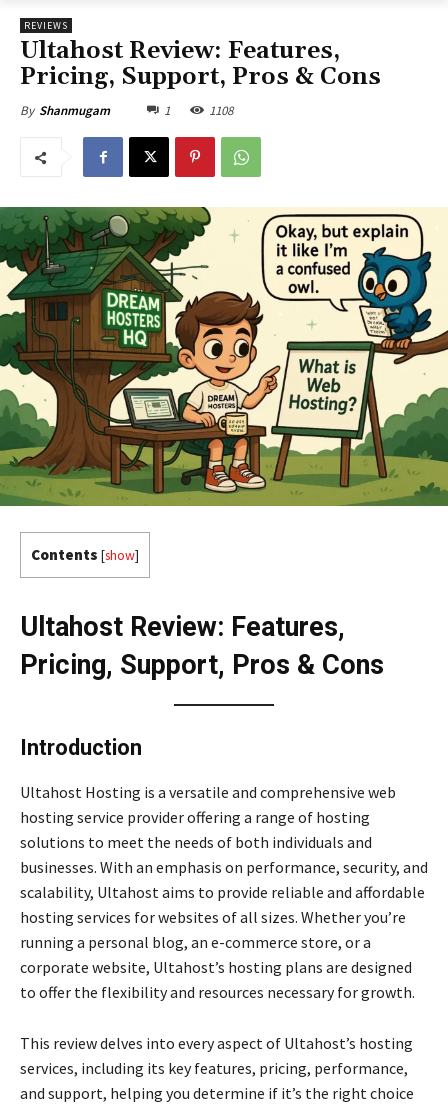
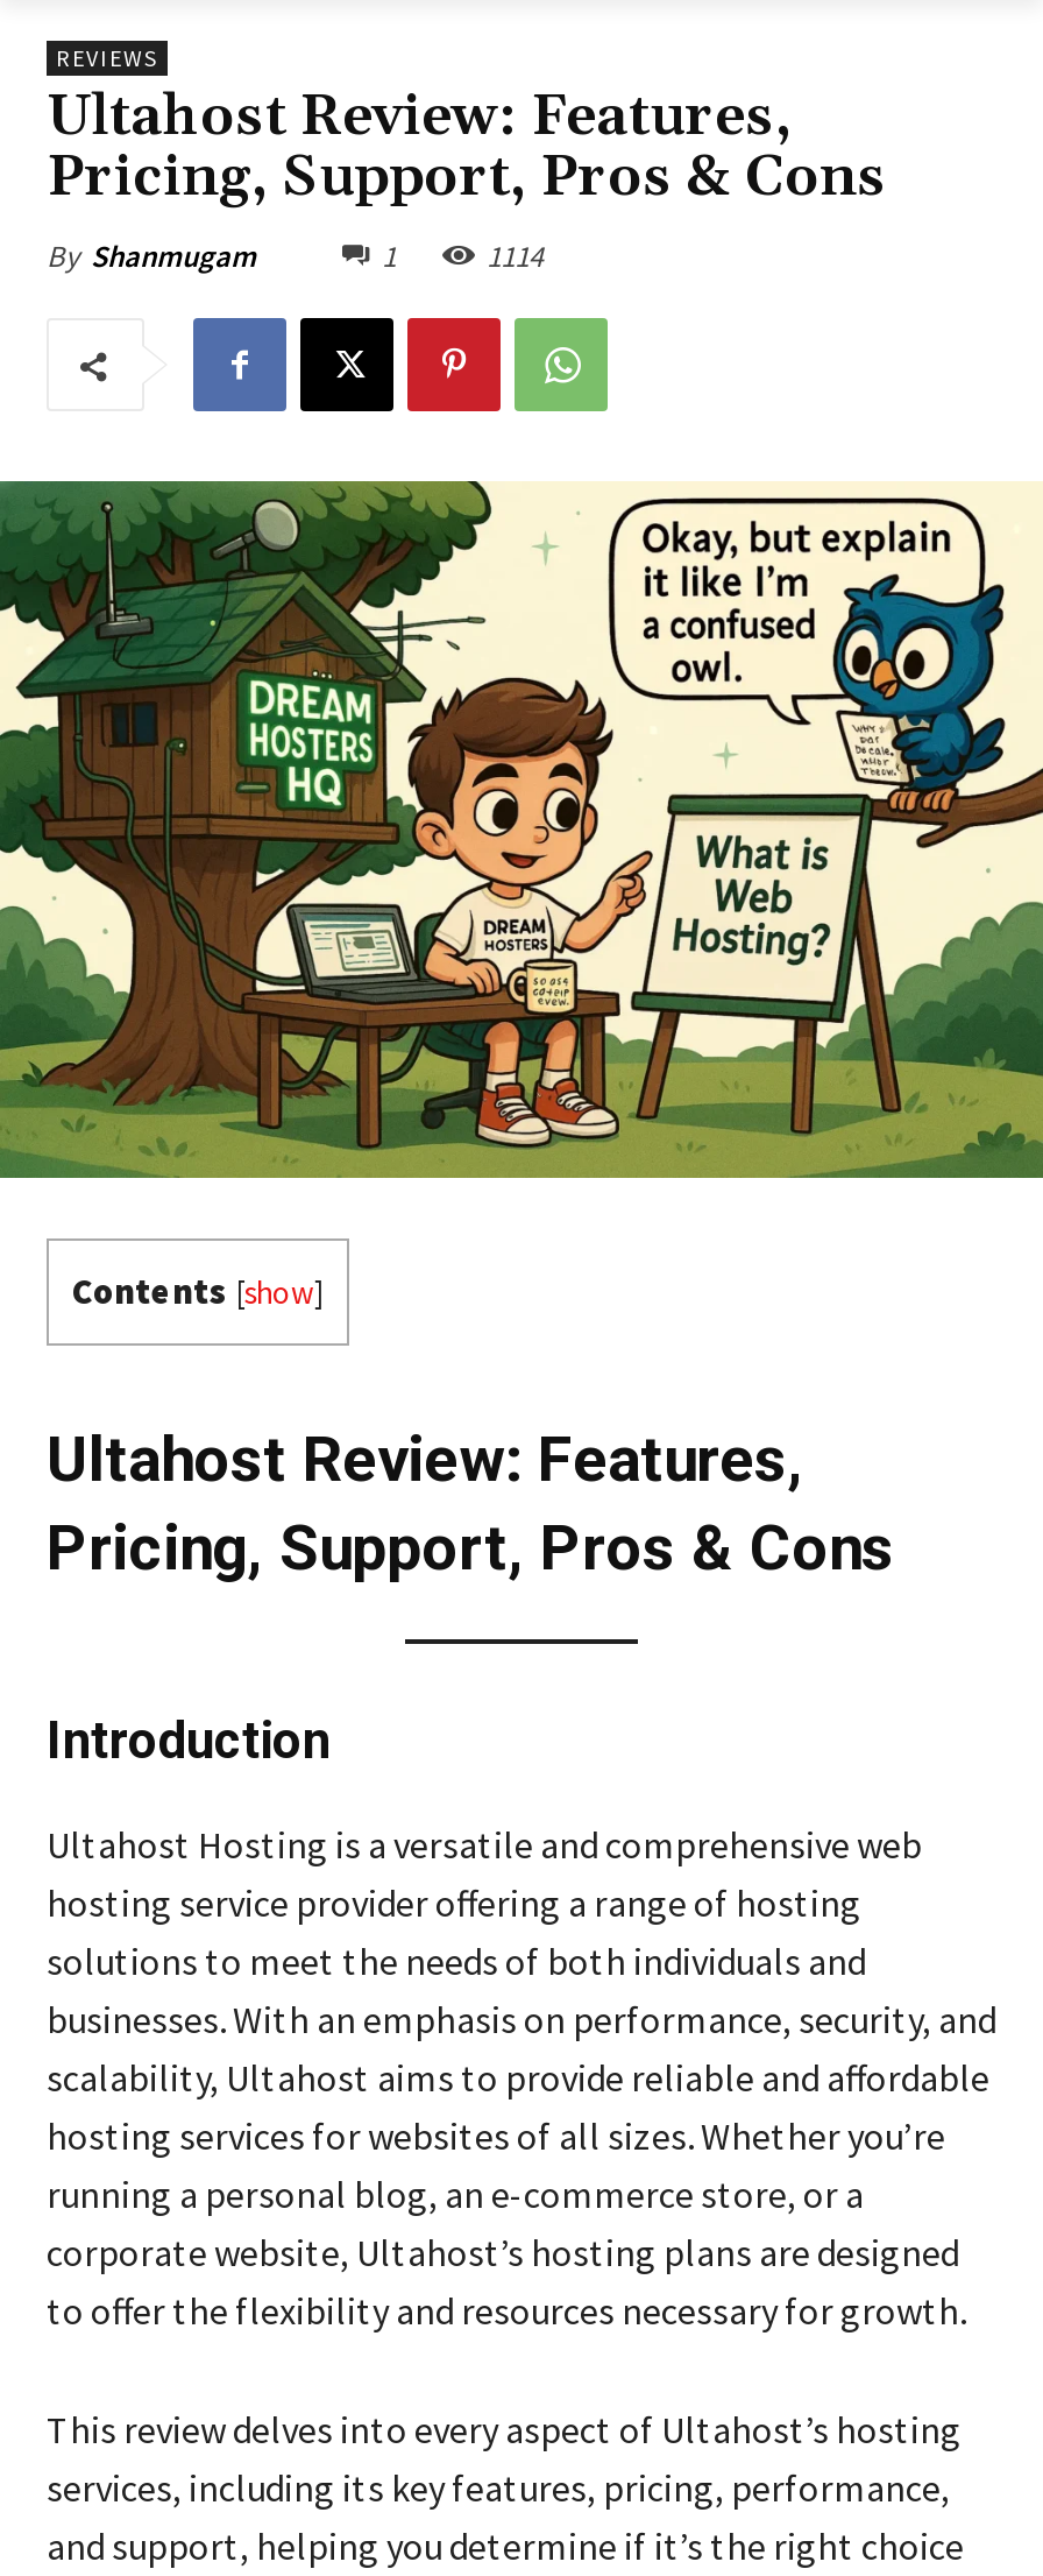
- 1108
+ 1114
